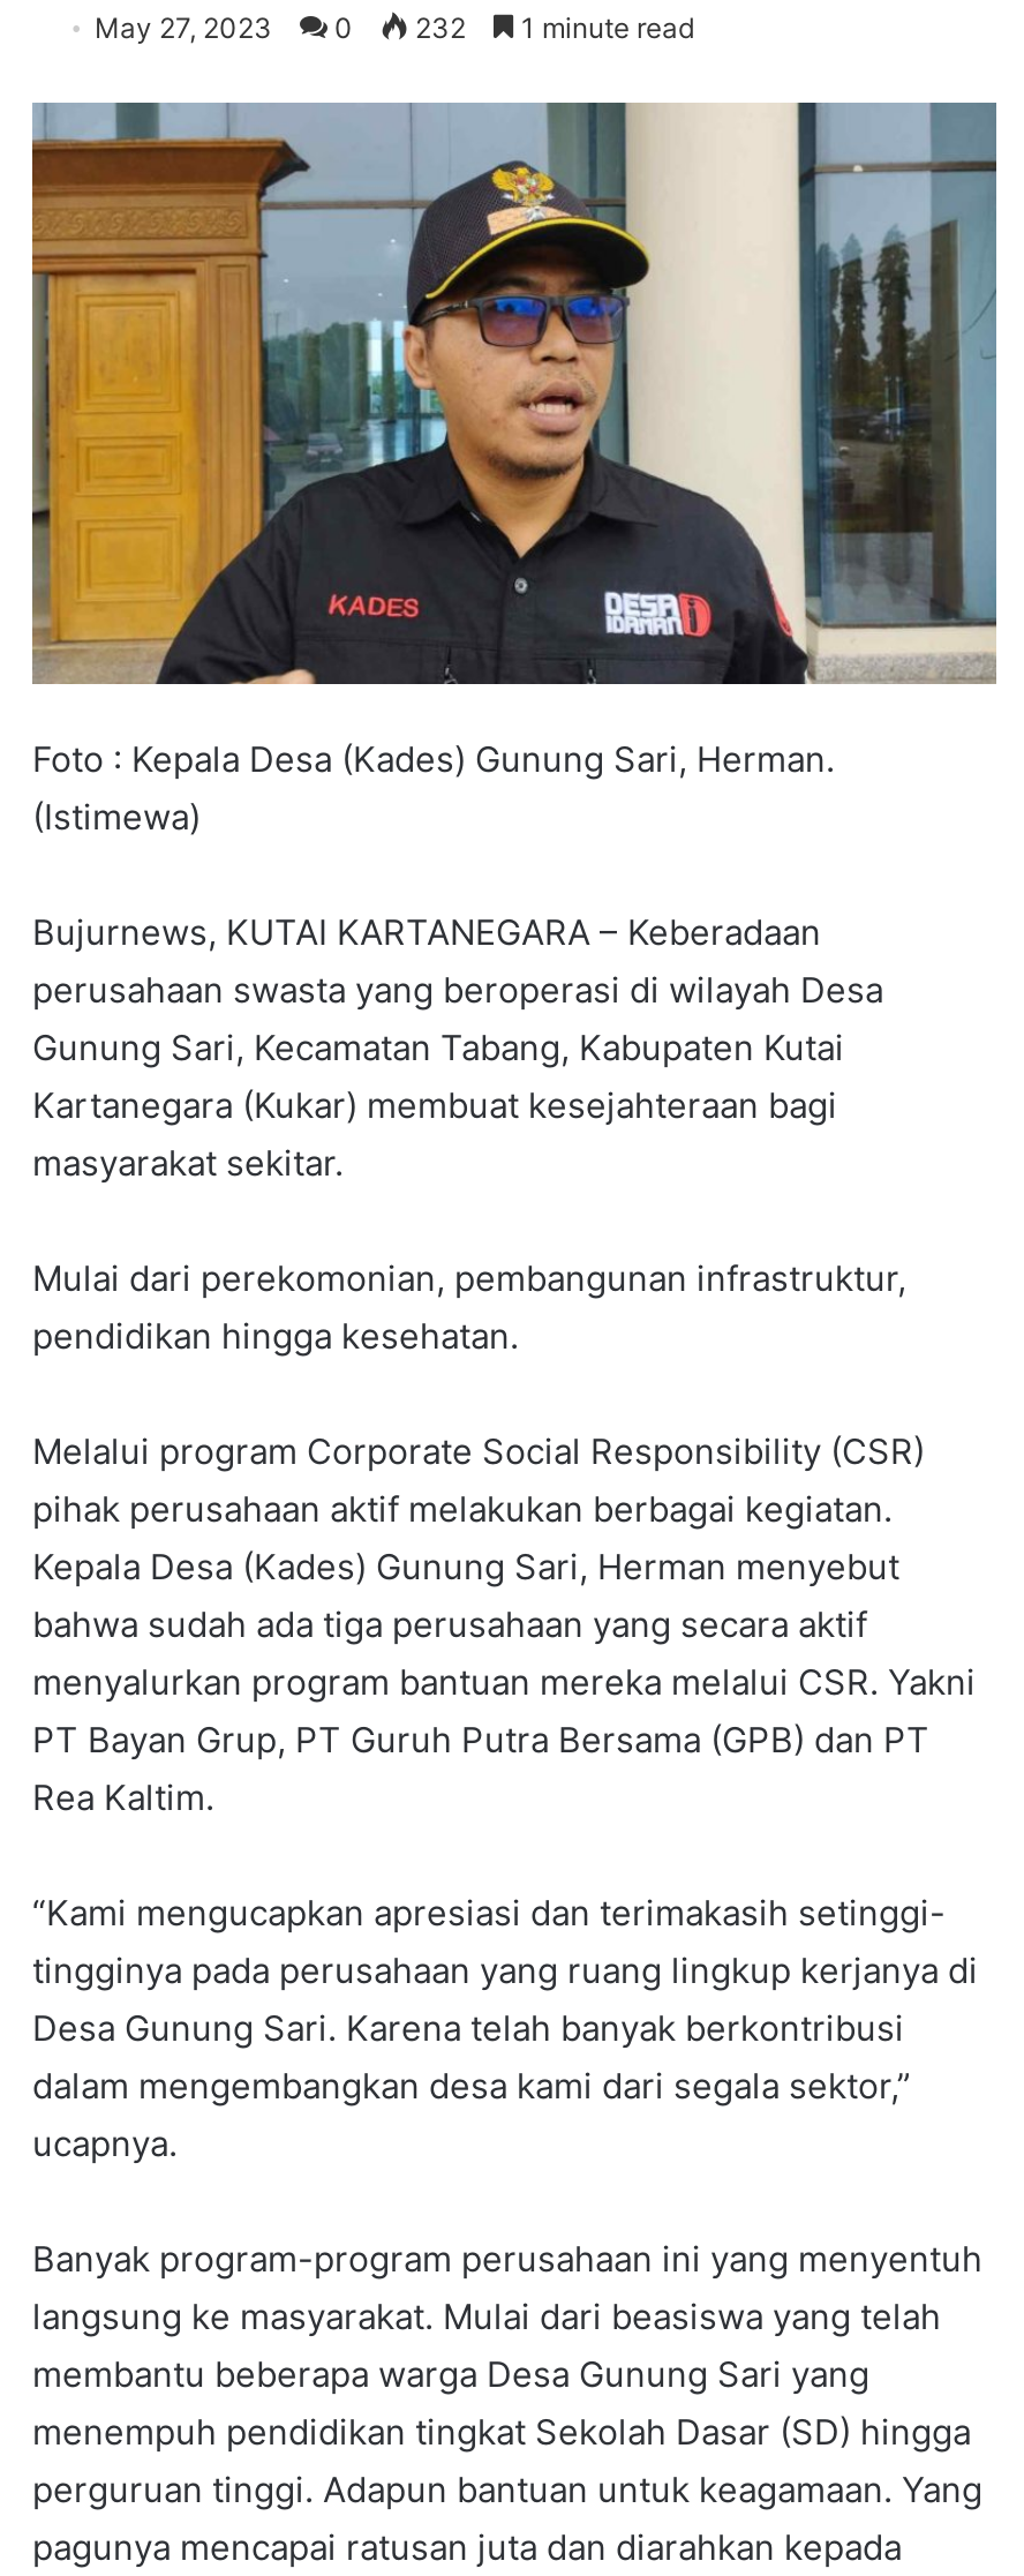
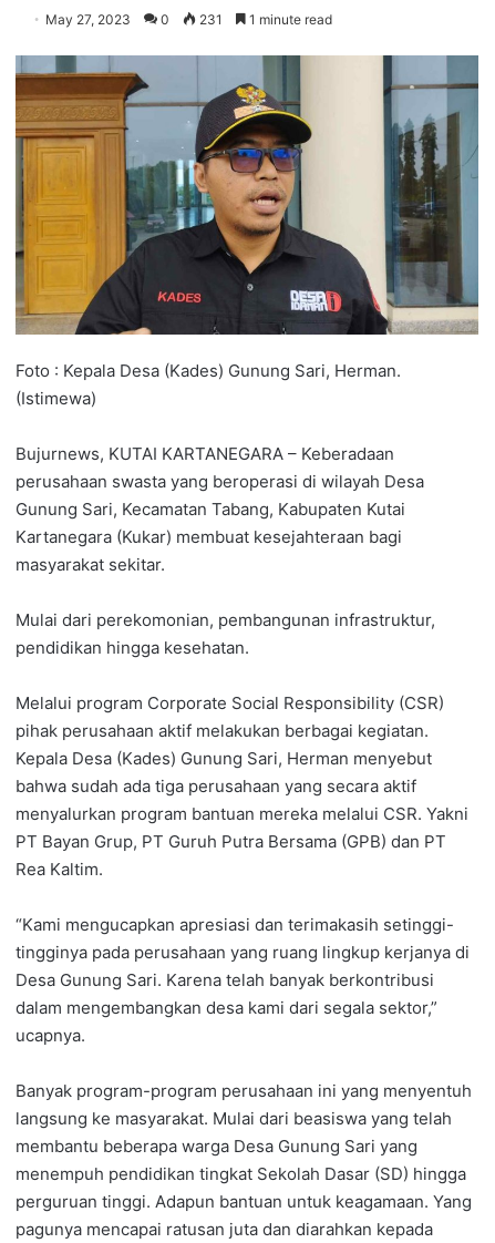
- May 27, 2023 0 232 1 minute read
+ May 27, 2023 0 231 1 minute read
